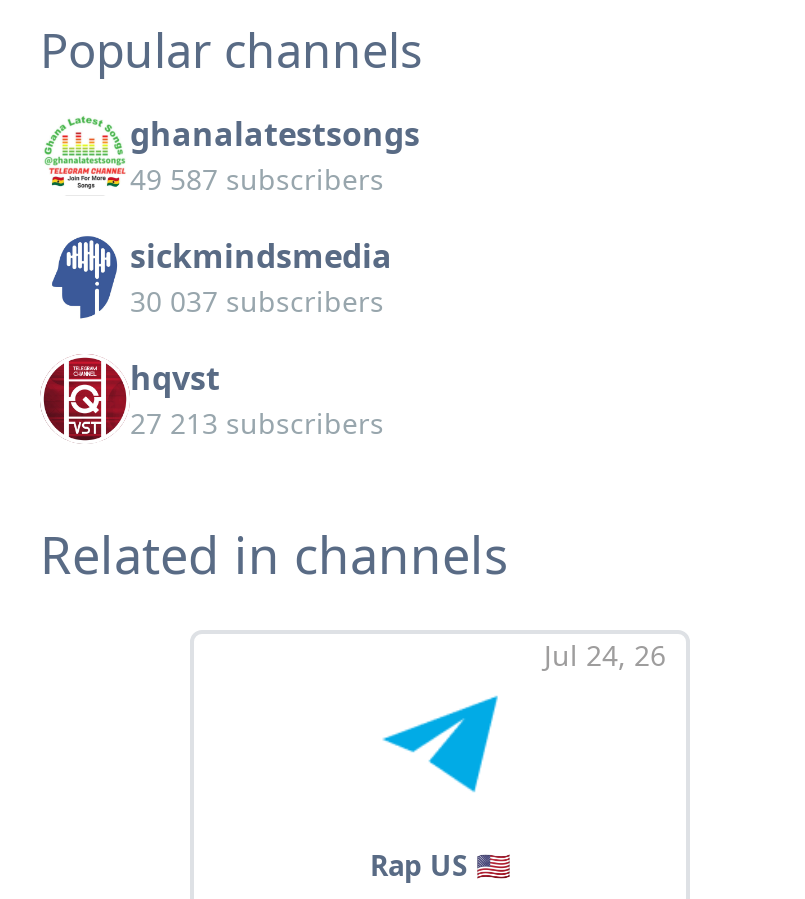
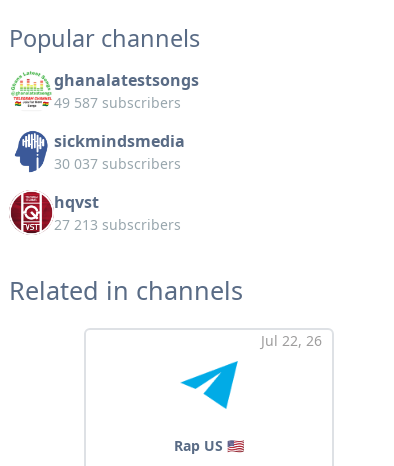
- Jul 24, 26
+ Jul 22, 26
